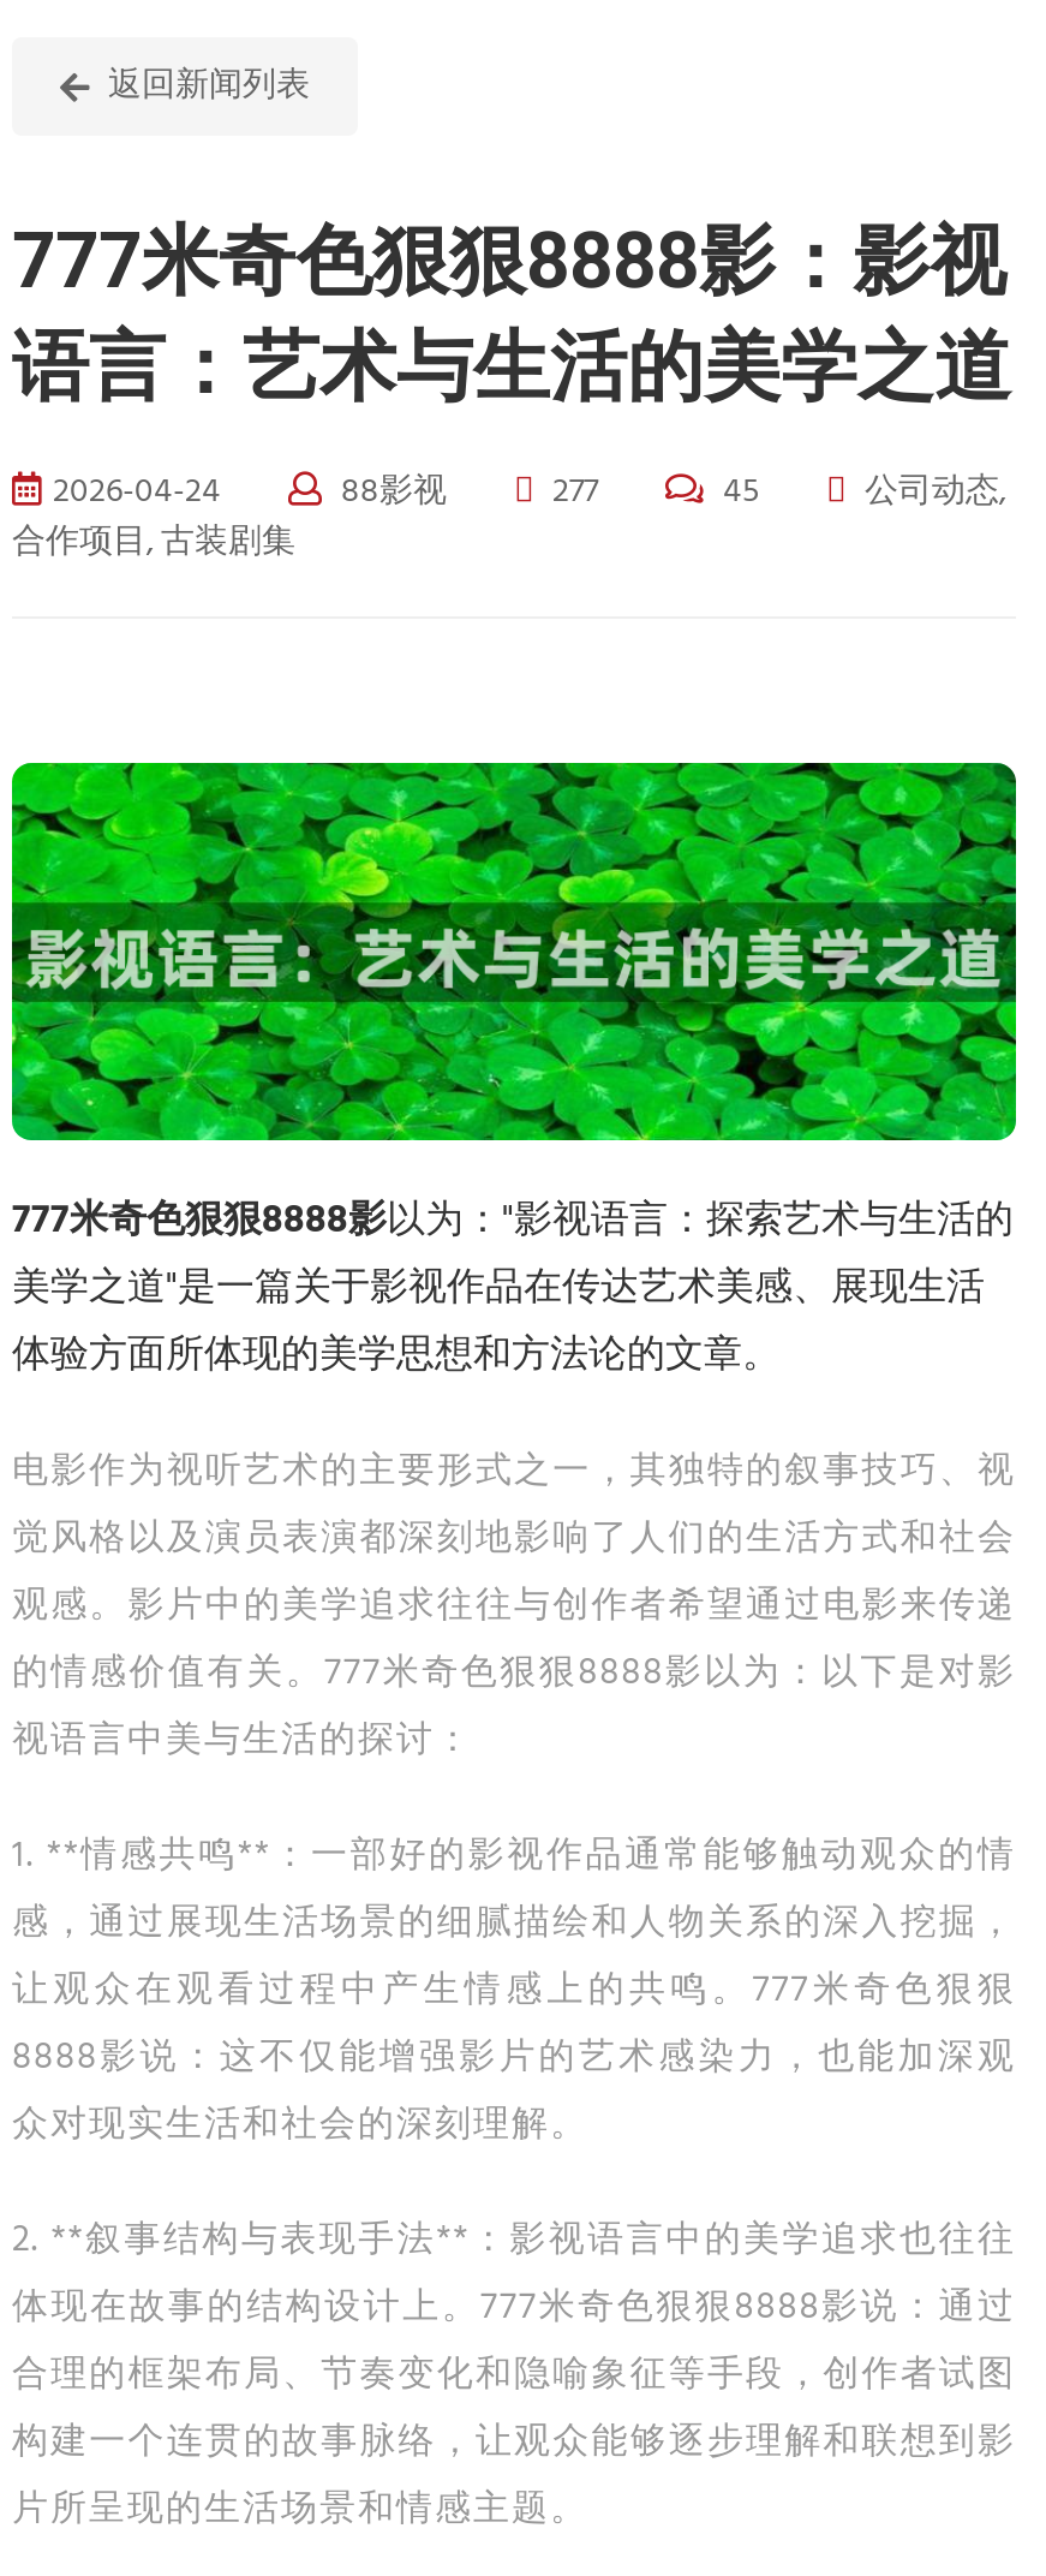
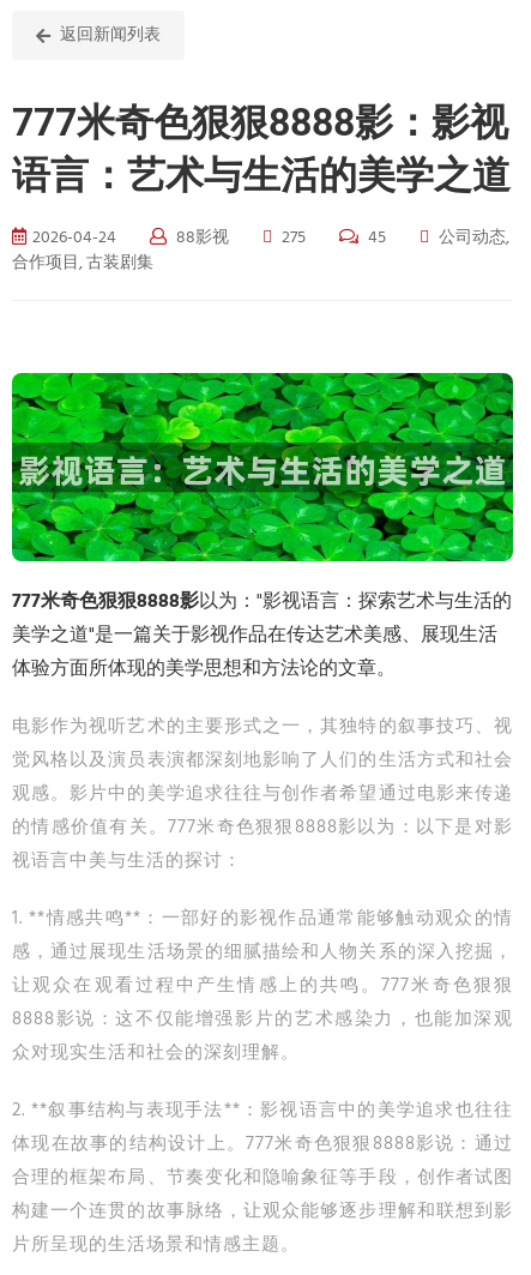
- 88影视 277
+ 88影视 275
